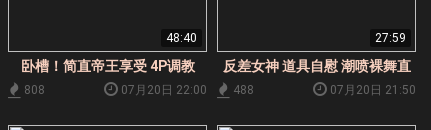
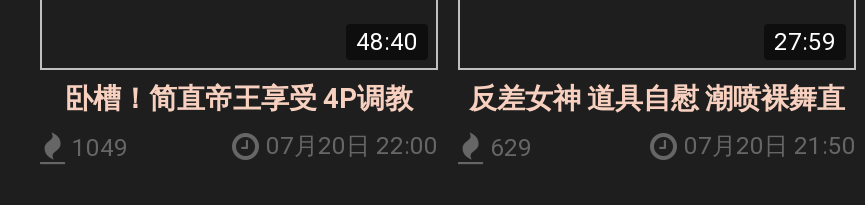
- 808
+ 1049

- 07月20日 22:00 488
+ 07月20日 22:00 629
